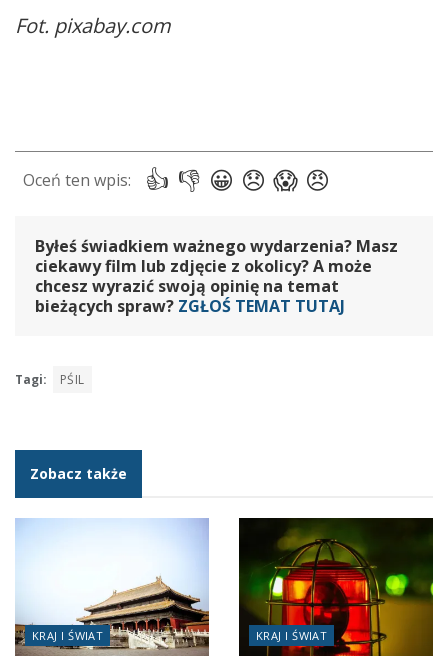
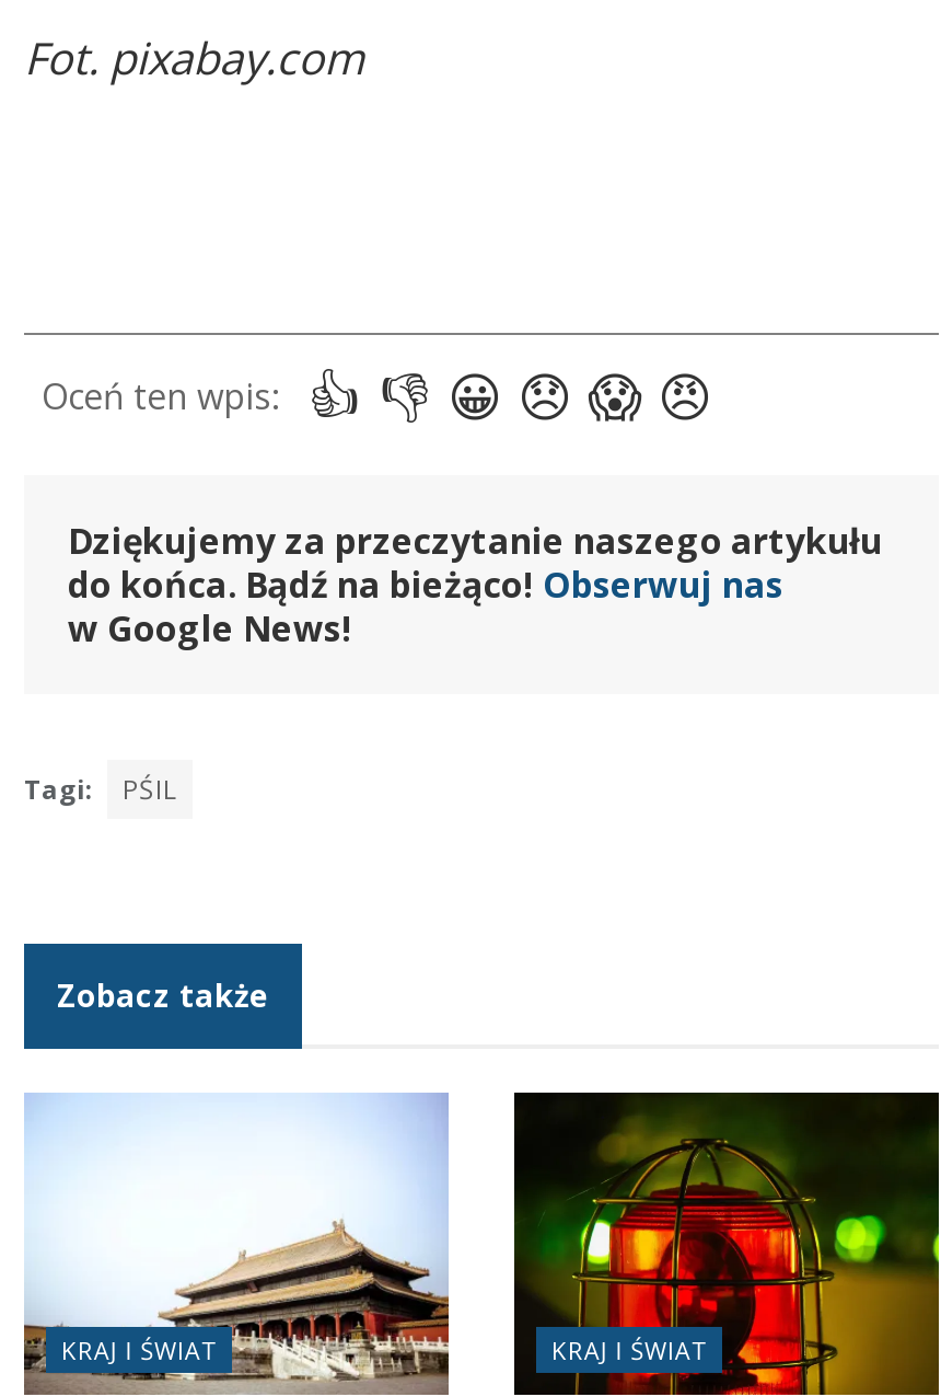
- Byłeś świadkiem ważnego wydarzenia? Masz
- ciekawy film lub zdjęcie z okolicy? A może
- chcesz wyrazić swoją opinię na temat
- bieżących spraw? ZGŁOŚ TEMAT TUTAJ
+ Dziękujemy za przeczytanie naszego artykułu
+ do końca. Bądź na bieżąco! Obserwuj nas
+ w Google News!
